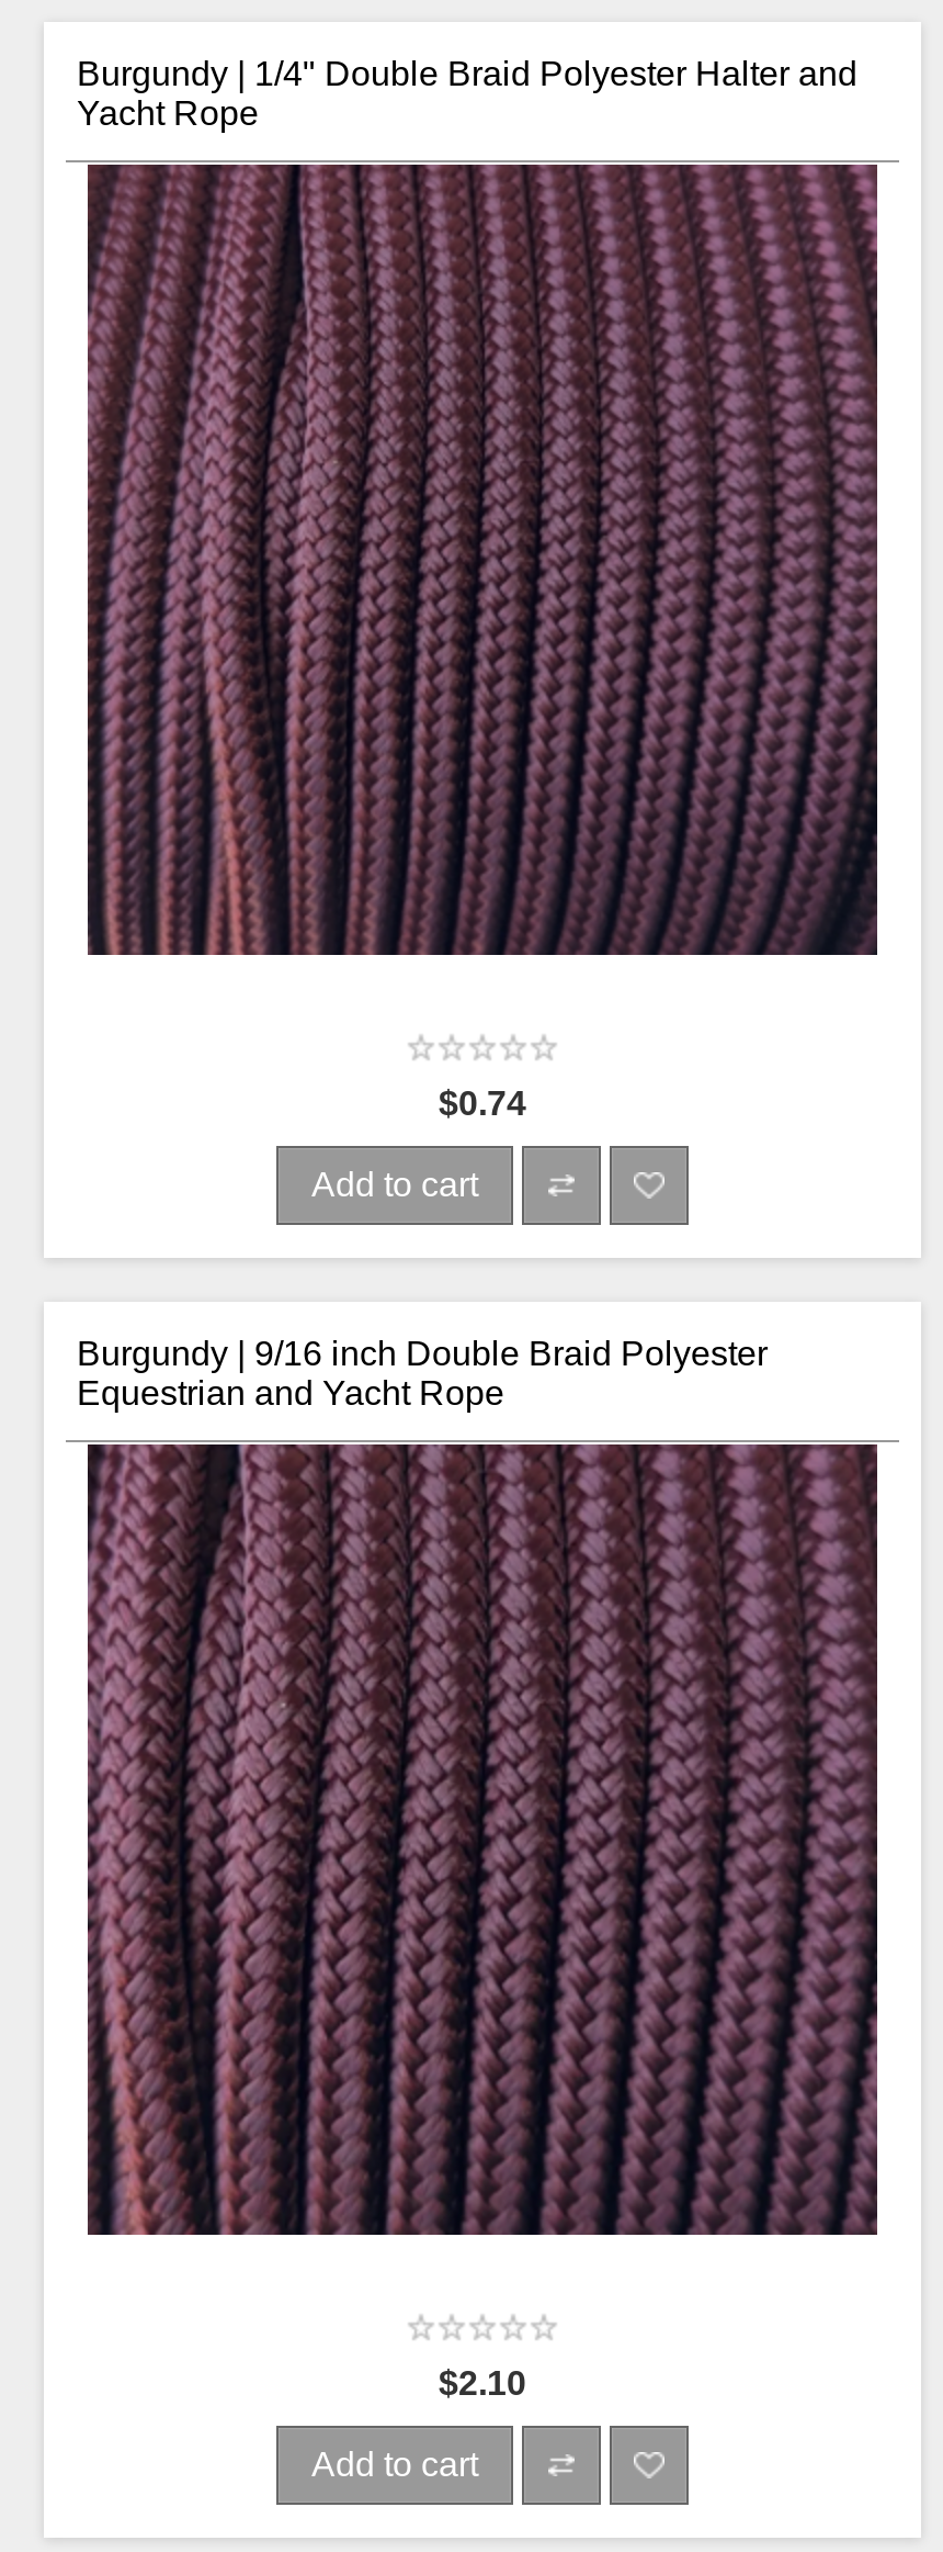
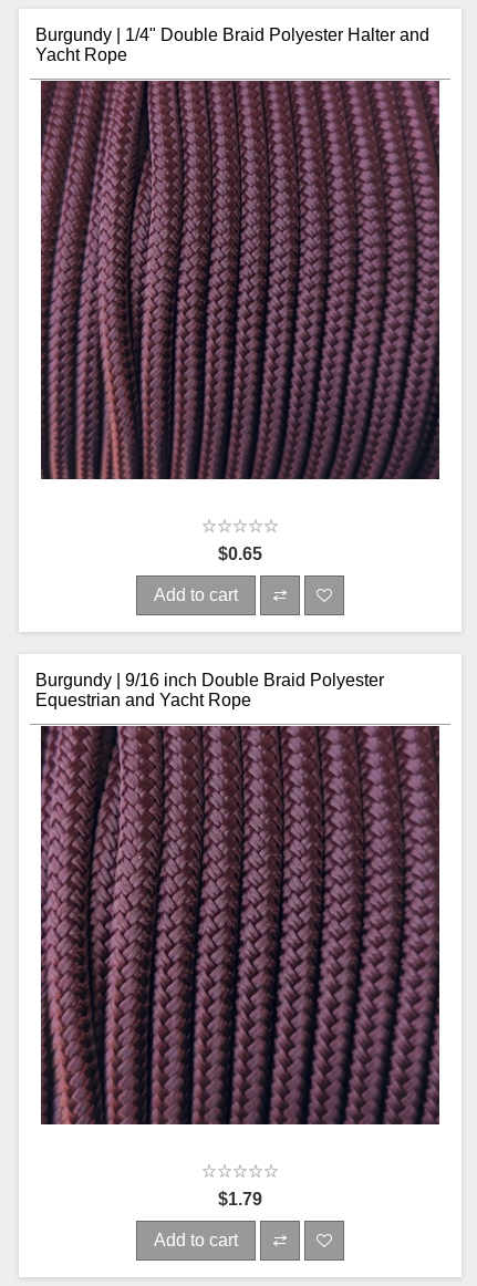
- $0.74
+ $0.65

- $2.10
+ $1.79
